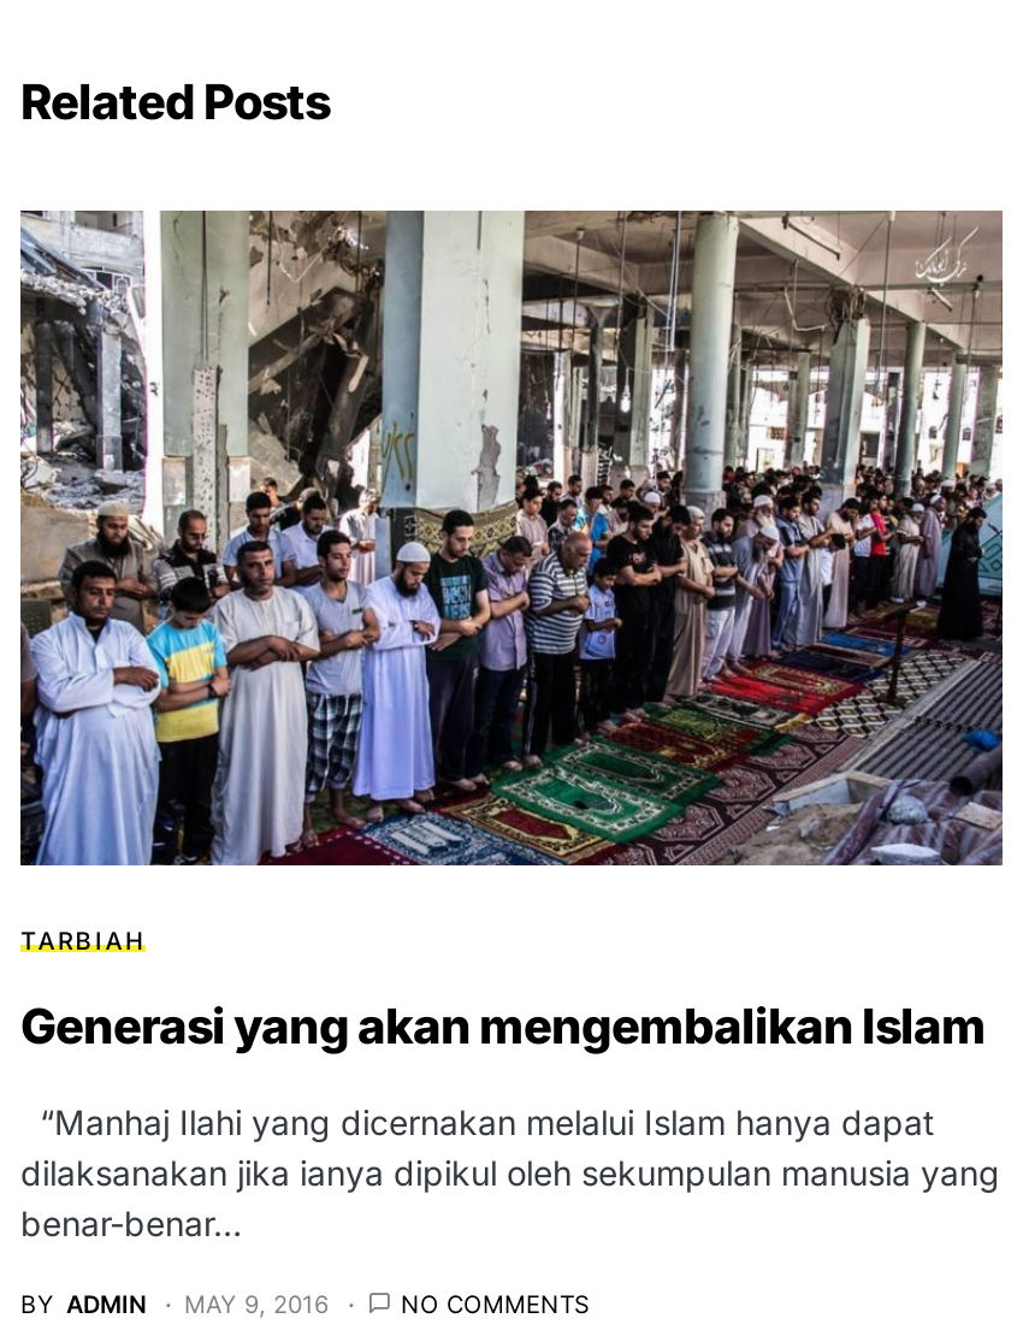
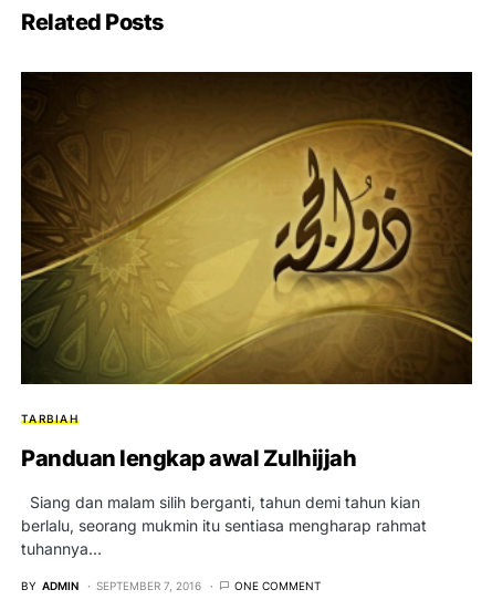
- [image]
+ [image]

- Generasi yang akan mengembalikan Islam
+ Panduan lengkap awal Zulhijjah

- “Manhaj Ilahi yang dicernakan melalui Islam hanya dapat
- dilaksanakan jika ianya dipikul oleh sekumpulan manusia yang
- benar-benar…
+ Siang dan malam silih berganti, tahun demi tahun kian
+ berlalu, seorang mukmin itu sentiasa mengharap rahmat
+ tuhannya…

- MAY 9, 2016
- NO COMMENTS
+ SEPTEMBER 7, 2016
+ ONE COMMENT
